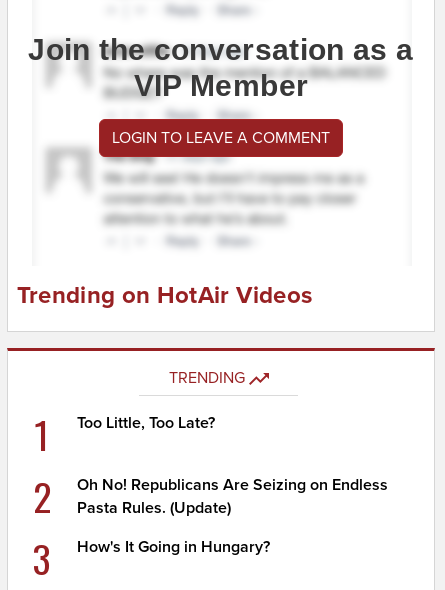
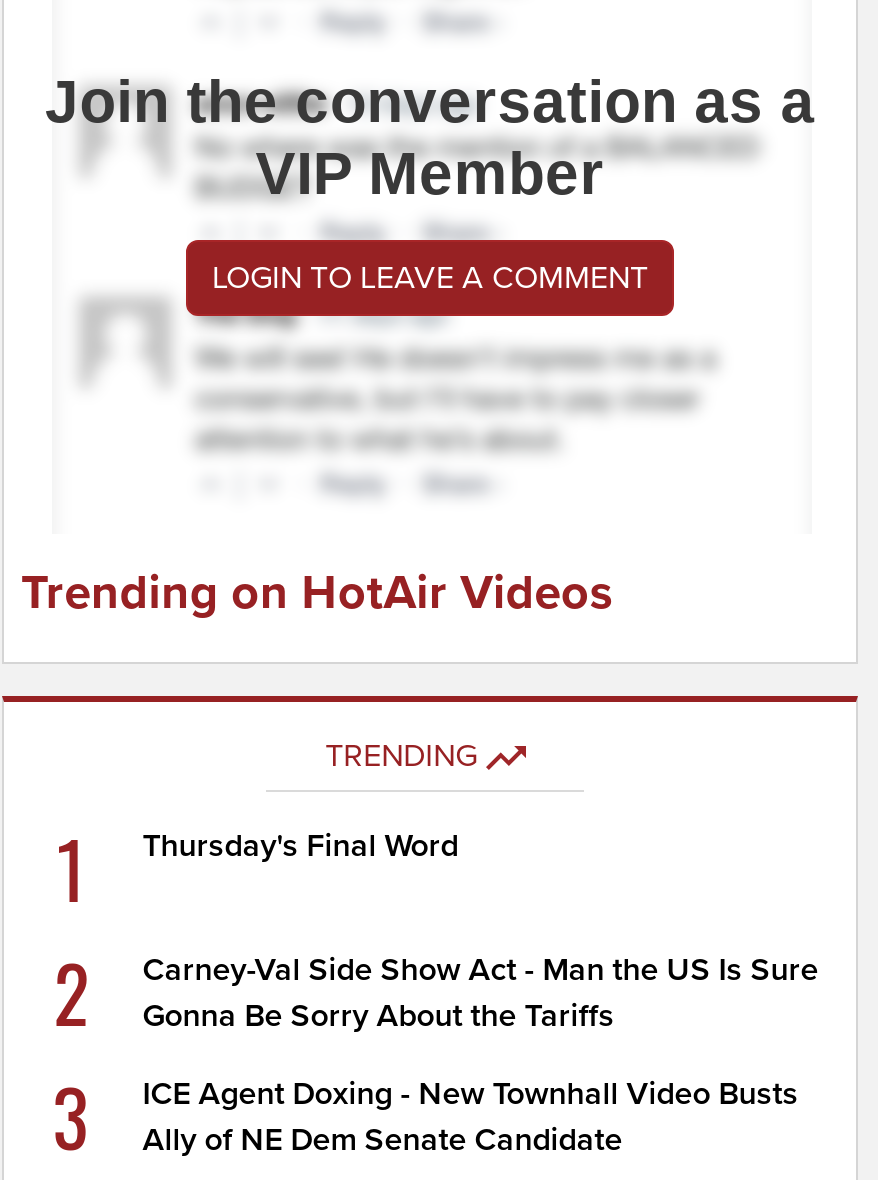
- Too Little, Too Late?
+ Thursday's Final Word

- Oh No! Republicans Are Seizing on Endless
- Pasta Rules. (Update)
+ Carney-Val Side Show Act - Man the US Is Sure
+ Gonna Be Sorry About the Tariffs

- How's It Going in Hungary?
+ ICE Agent Doxing - New Townhall Video Busts
+ Ally of NE Dem Senate Candidate
